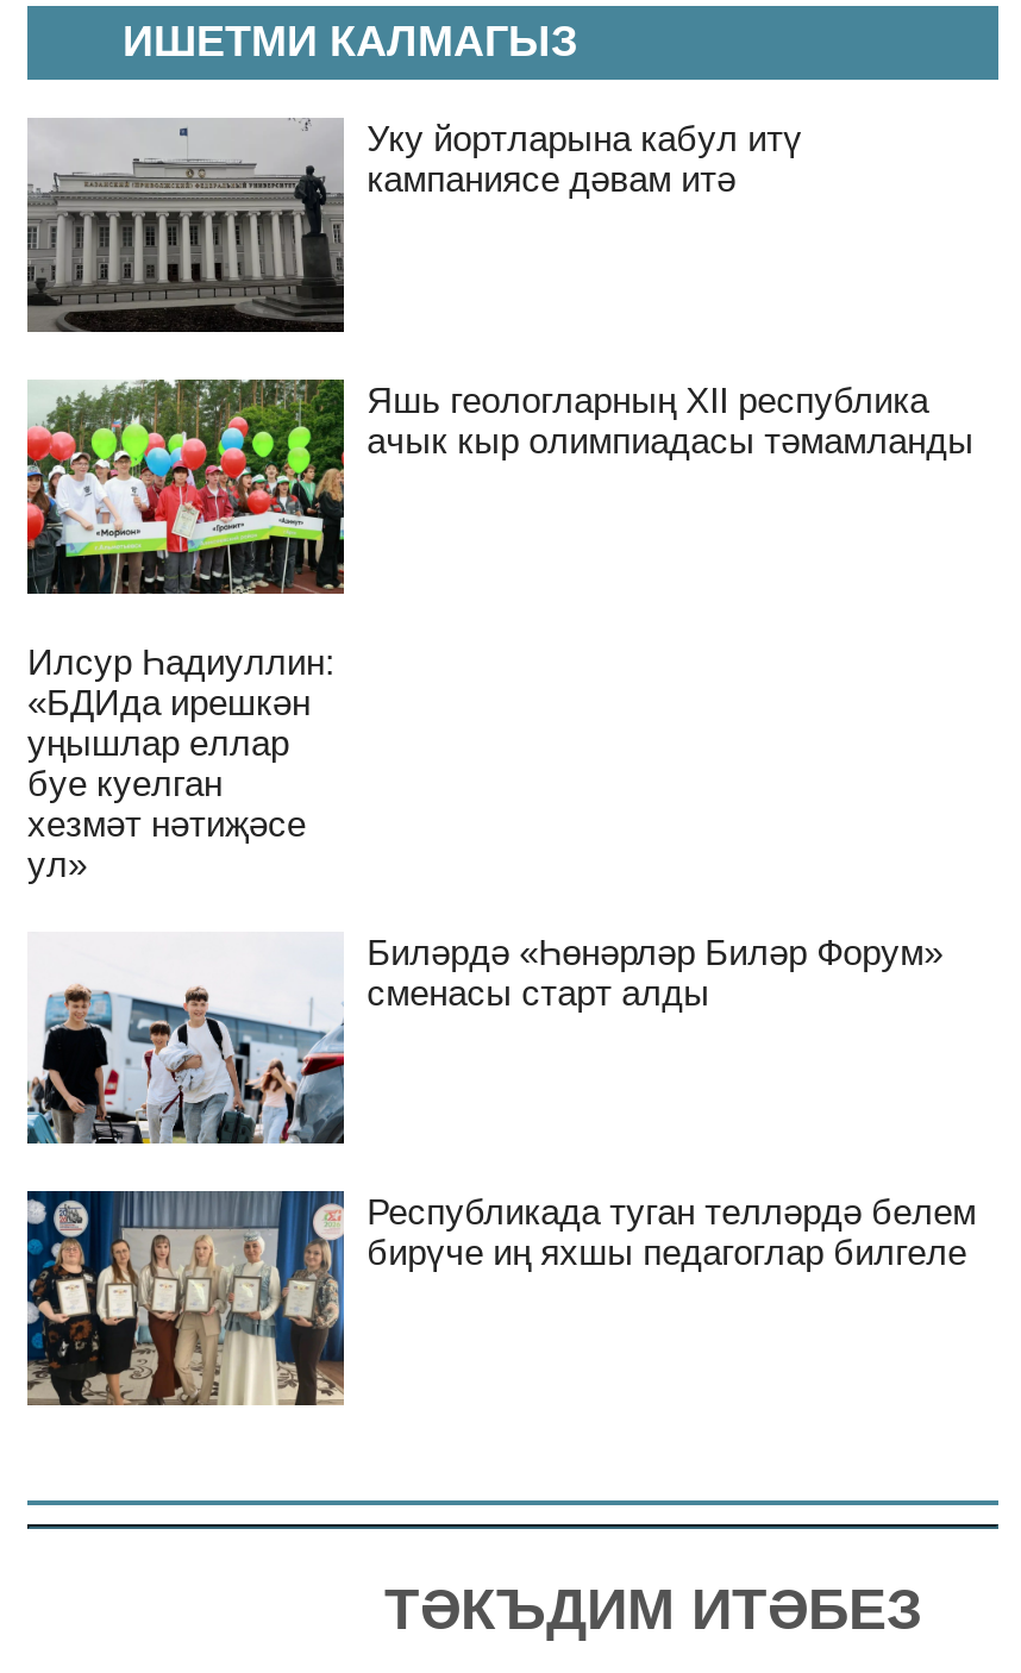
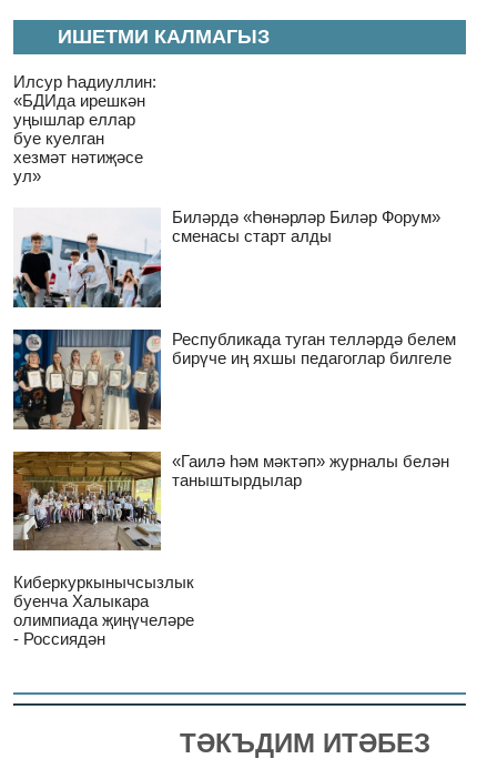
- [image]
- Уку йортларына кабул итү
- кампаниясе дәвам итә

- [image]
- Яшь геологларның XII республика
- ачык кыр олимпиадасы тәмамланды

moved up: [image] | Илсур Һадиуллин: | «БДИда ирешкән | ... | Республикада туган телләрдә белем | бирүче иң яхшы педагоглар билгеле

moved up: [image]

+ [image]
+ «Гаилә һәм мәктәп» журналы белән
+ таныштырдылар

+ Киберкуркынычсызлык
+ буенча Халыкара
+ олимпиада җиңүчеләре
+ - Россиядән
